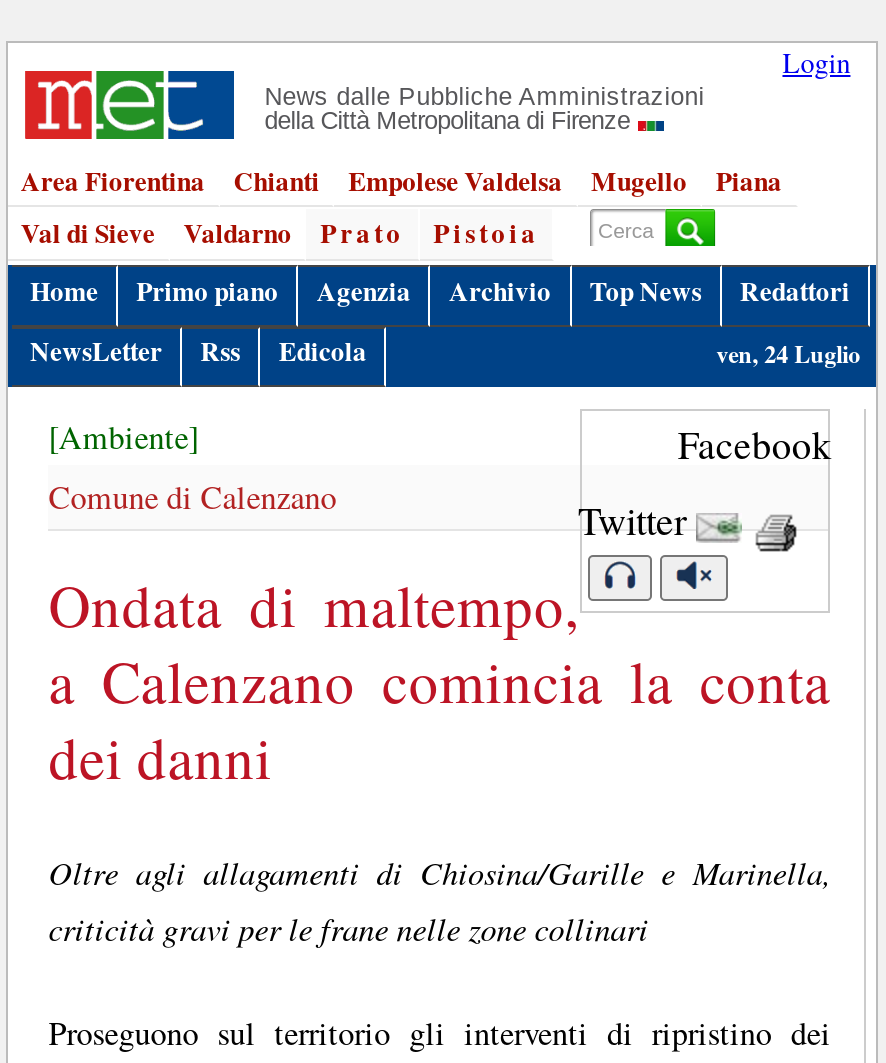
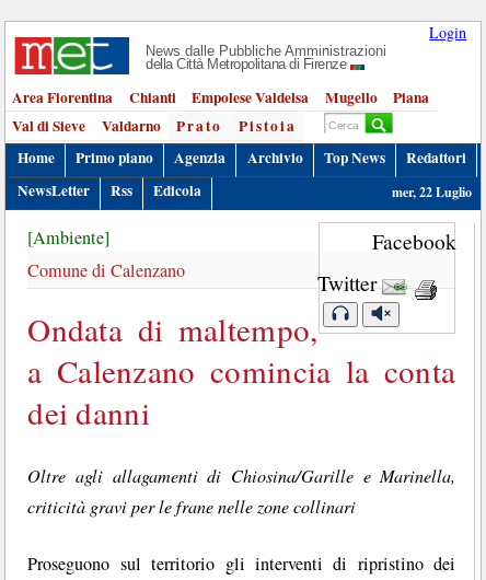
- ven, 24 Luglio
+ mer, 22 Luglio
